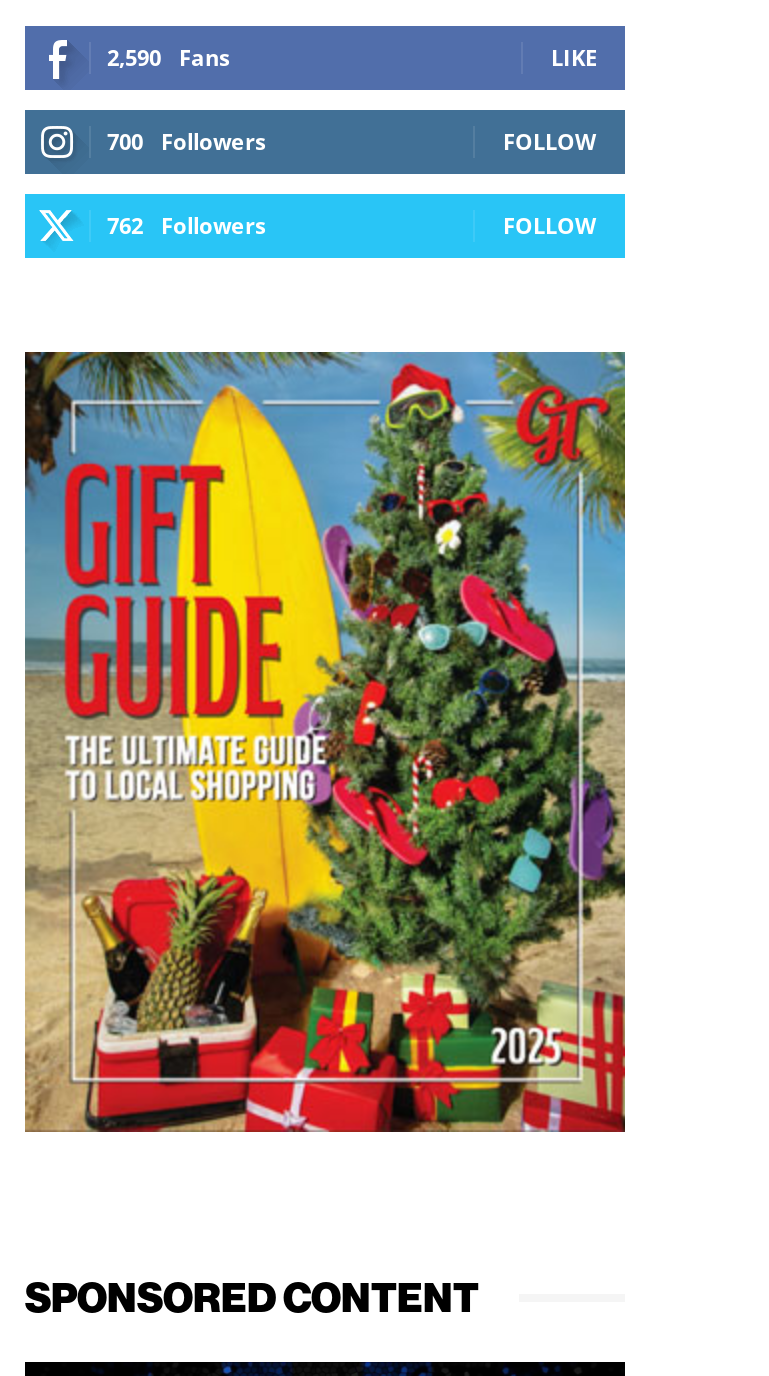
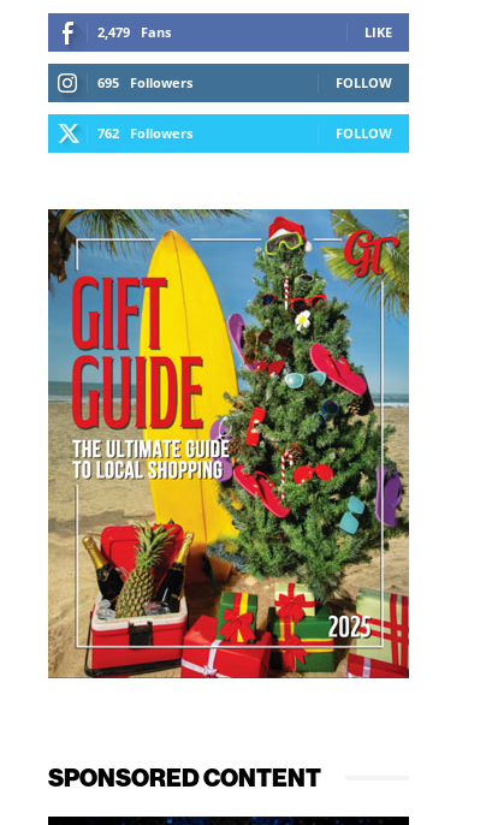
- 2,590 Fans
+ 2,479 Fans

- 700 Followers
+ 695 Followers
